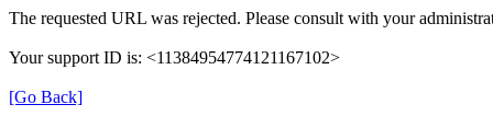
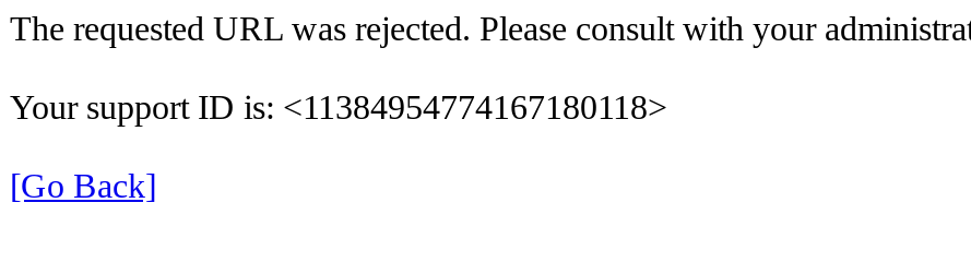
- Your support ID is: <11384954774121167102>
+ Your support ID is: <11384954774167180118>
